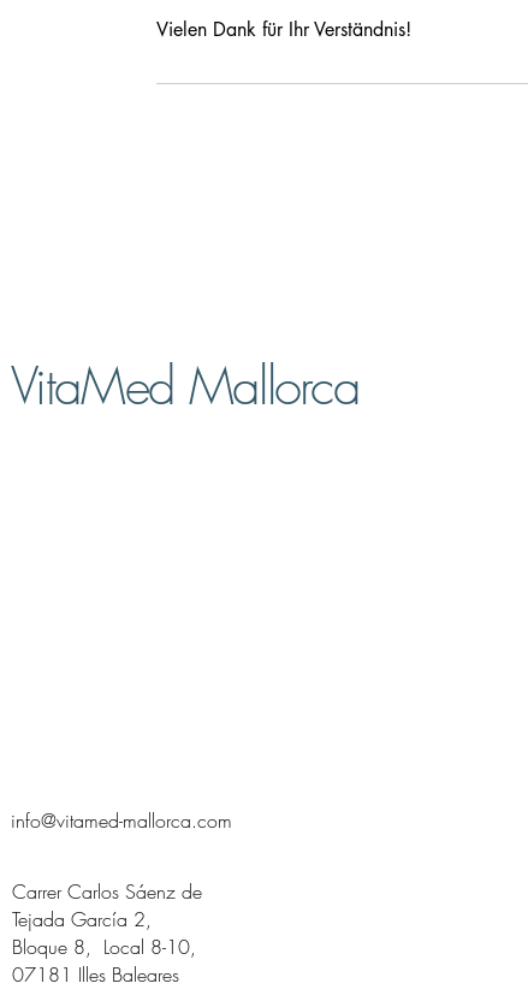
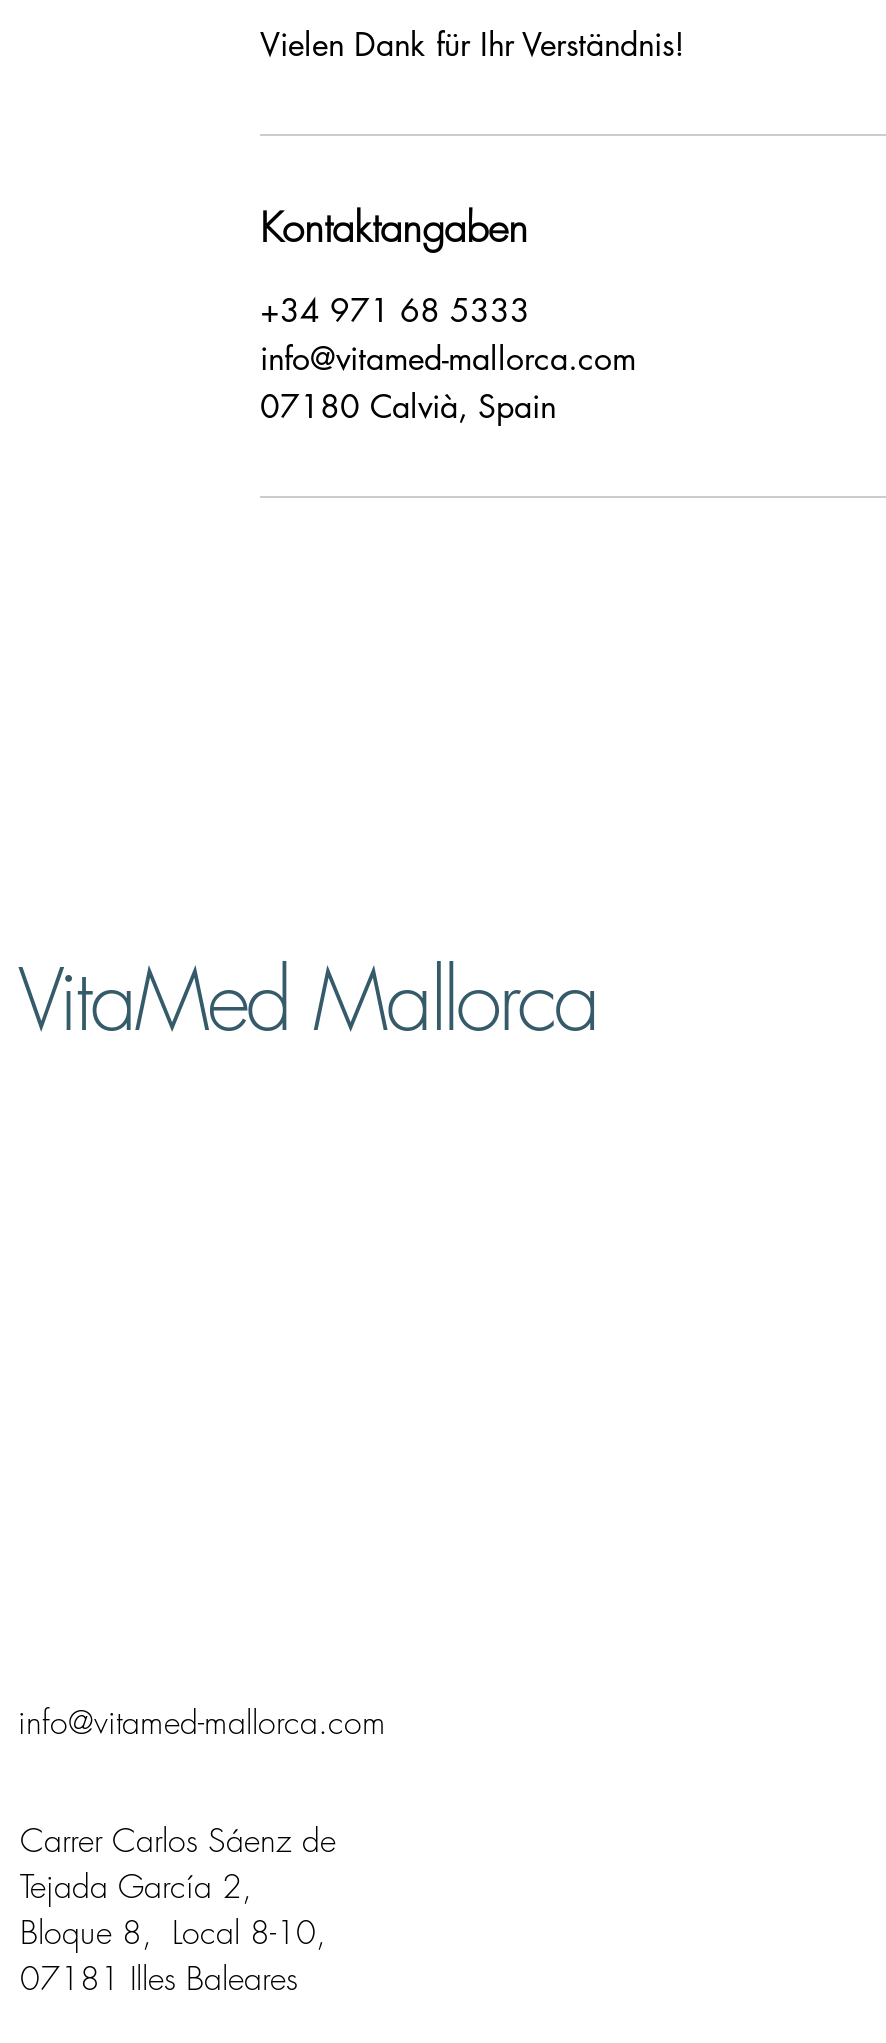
+ Kontaktangaben
+ +34 971 68 5333
+ info@vitamed-mallorca.com
+ 07180 Calvià, Spain
